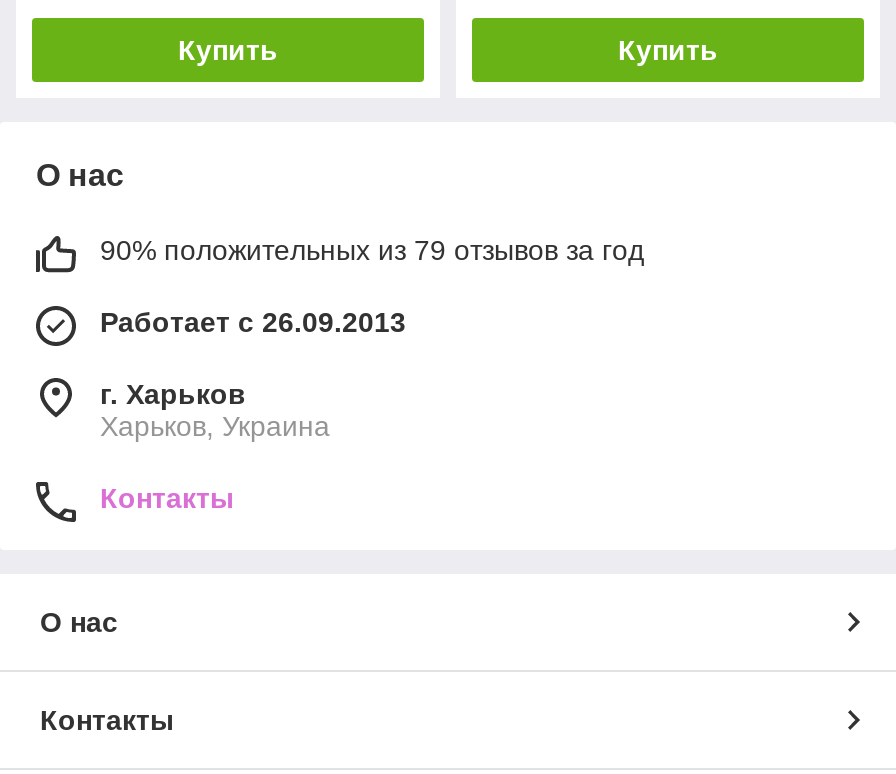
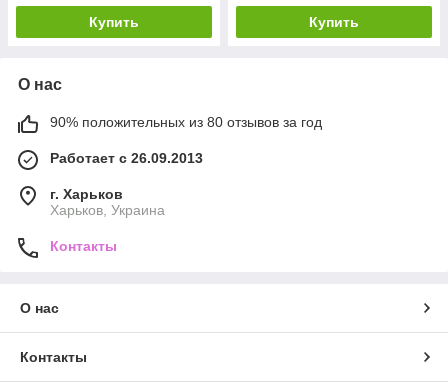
- 90% положительных из 79 отзывов за год
+ 90% положительных из 80 отзывов за год
